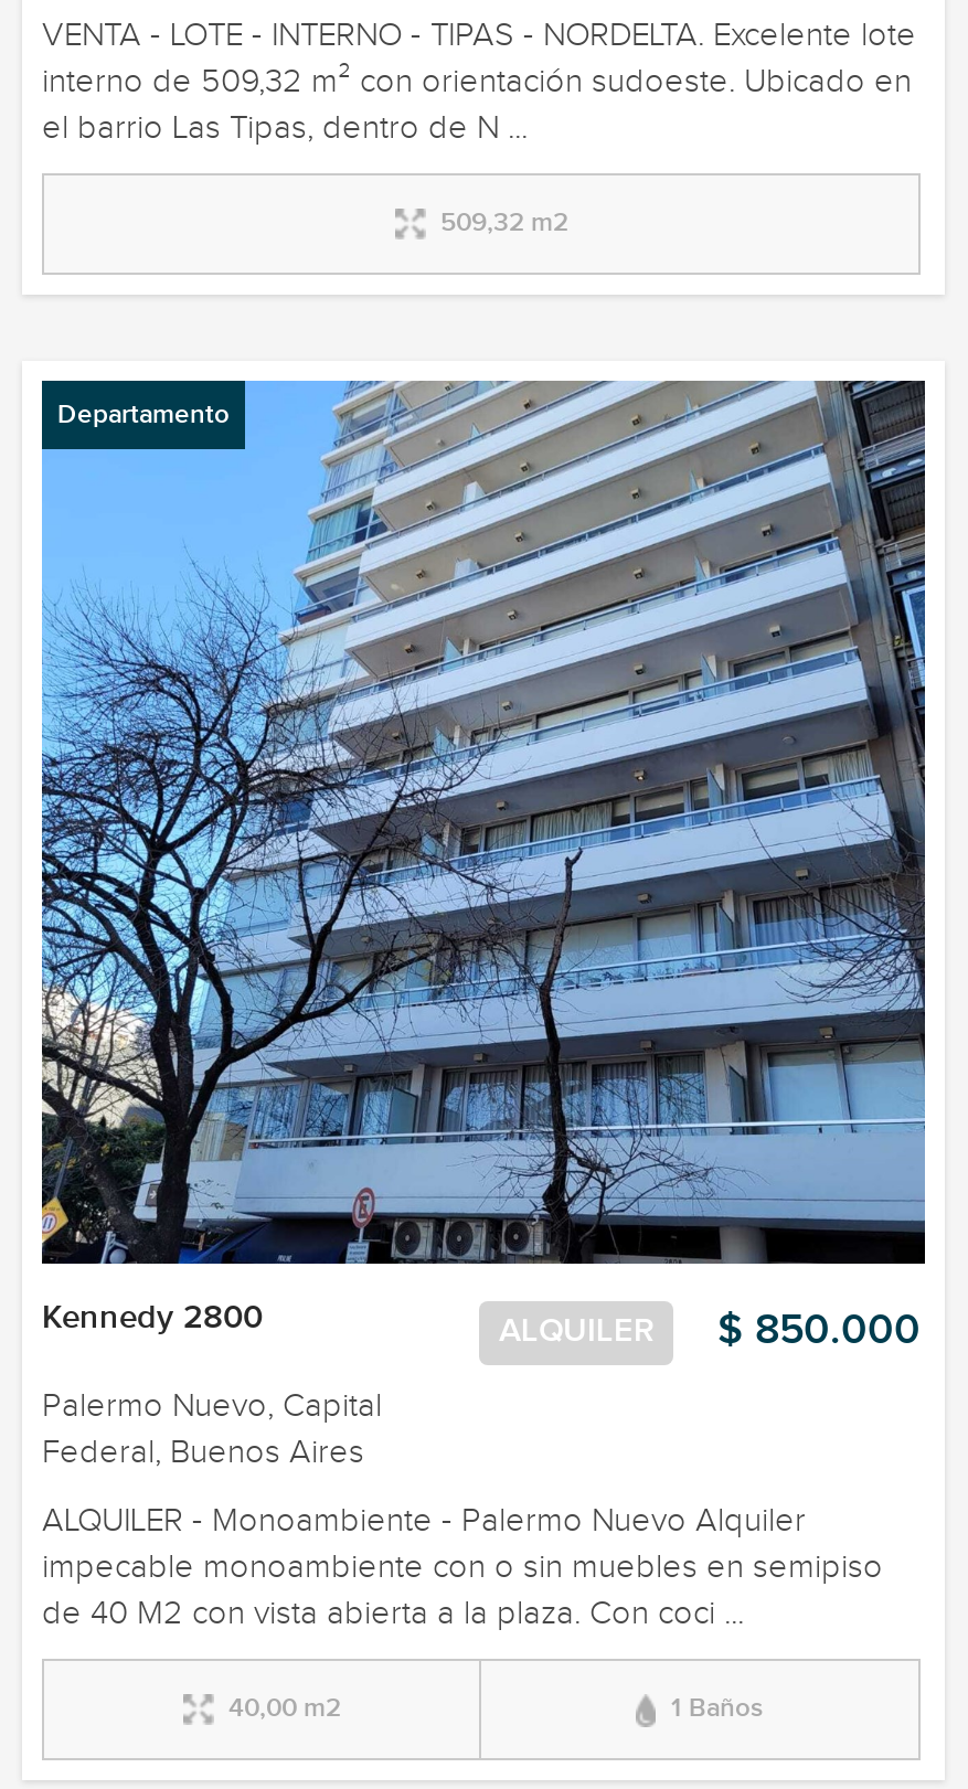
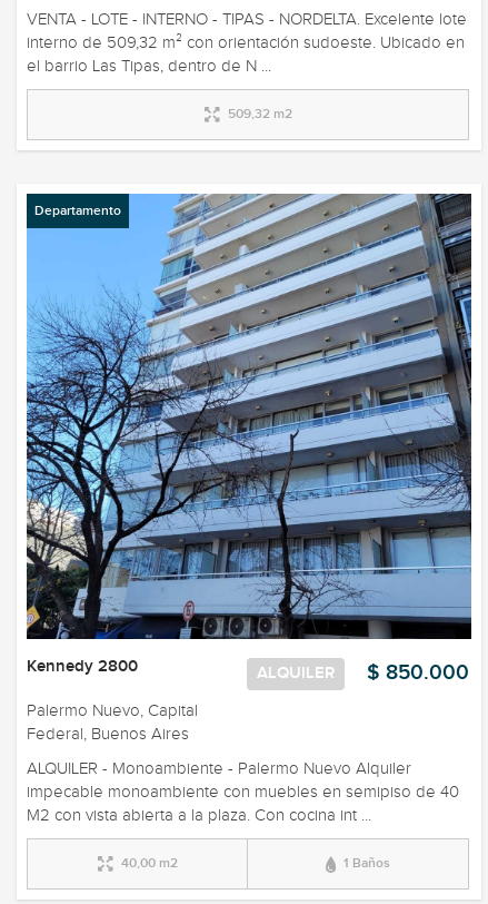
- impecable monoambiente con o sin muebles en semipiso
- de 40 M2 con vista abierta a la plaza. Con coci ...
+ impecable monoambiente con muebles en semipiso de 40
+ M2 con vista abierta a la plaza. Con cocina int ...
